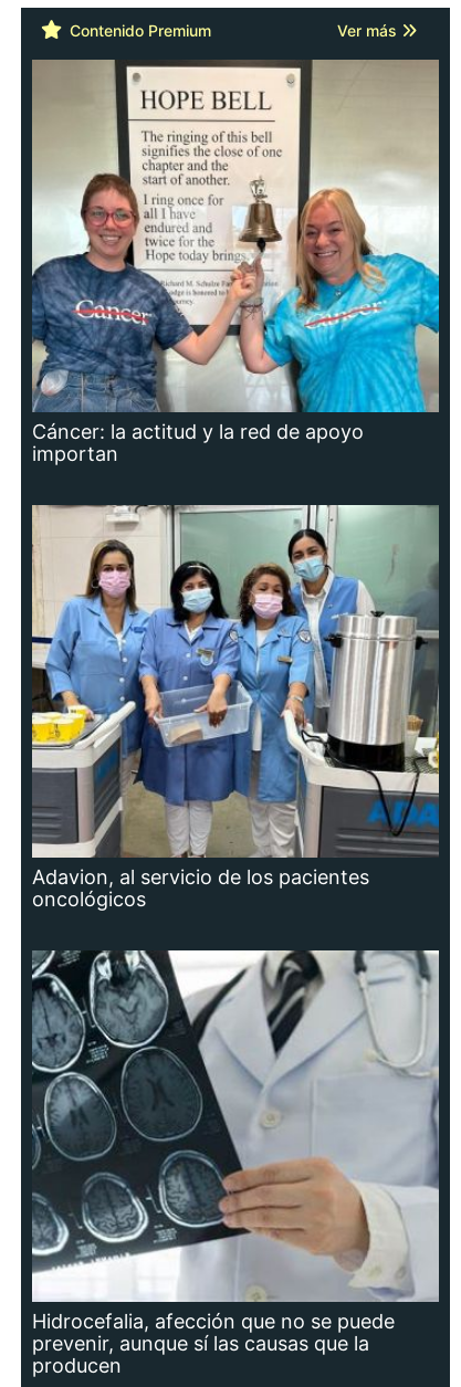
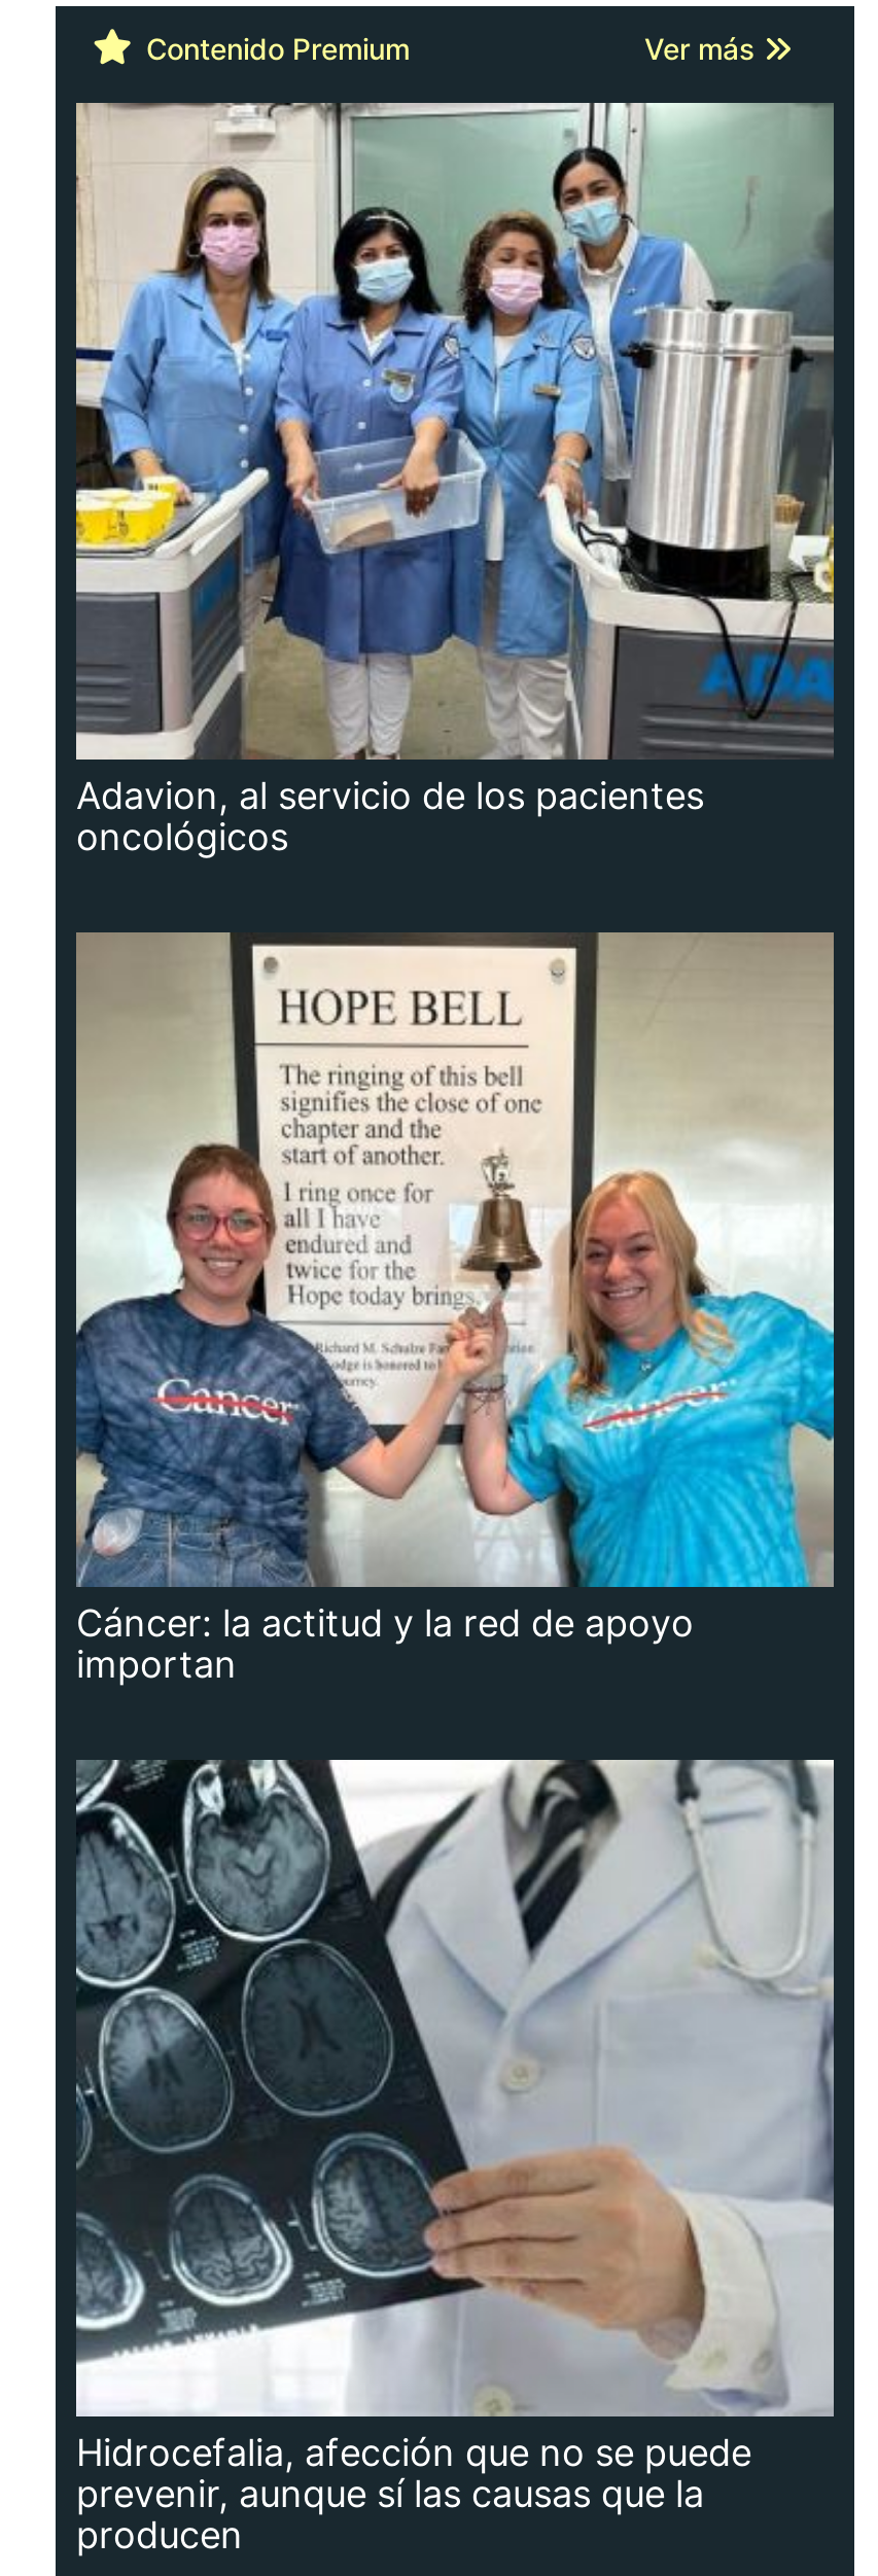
moved down: [image] | Cáncer: la actitud y la red de apoyo | importan

moved up: [image] | Adavion, al servicio de los pacientes | oncológicos
